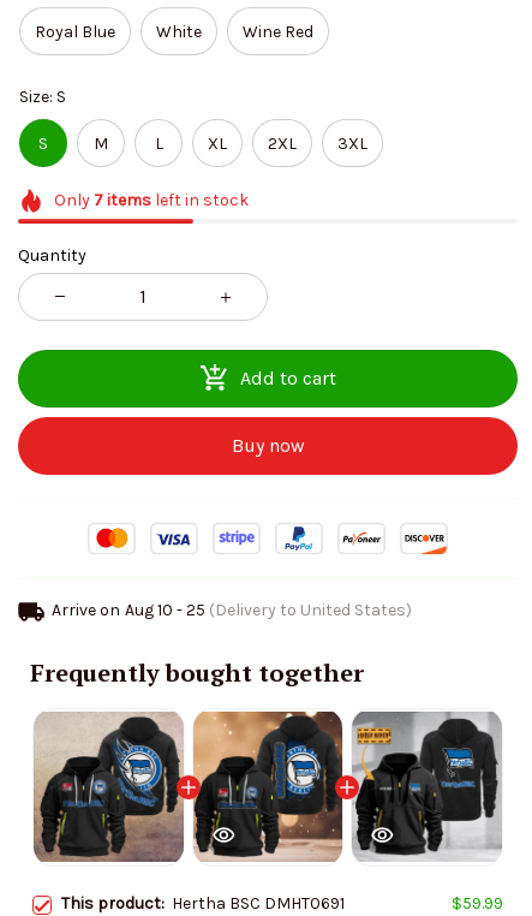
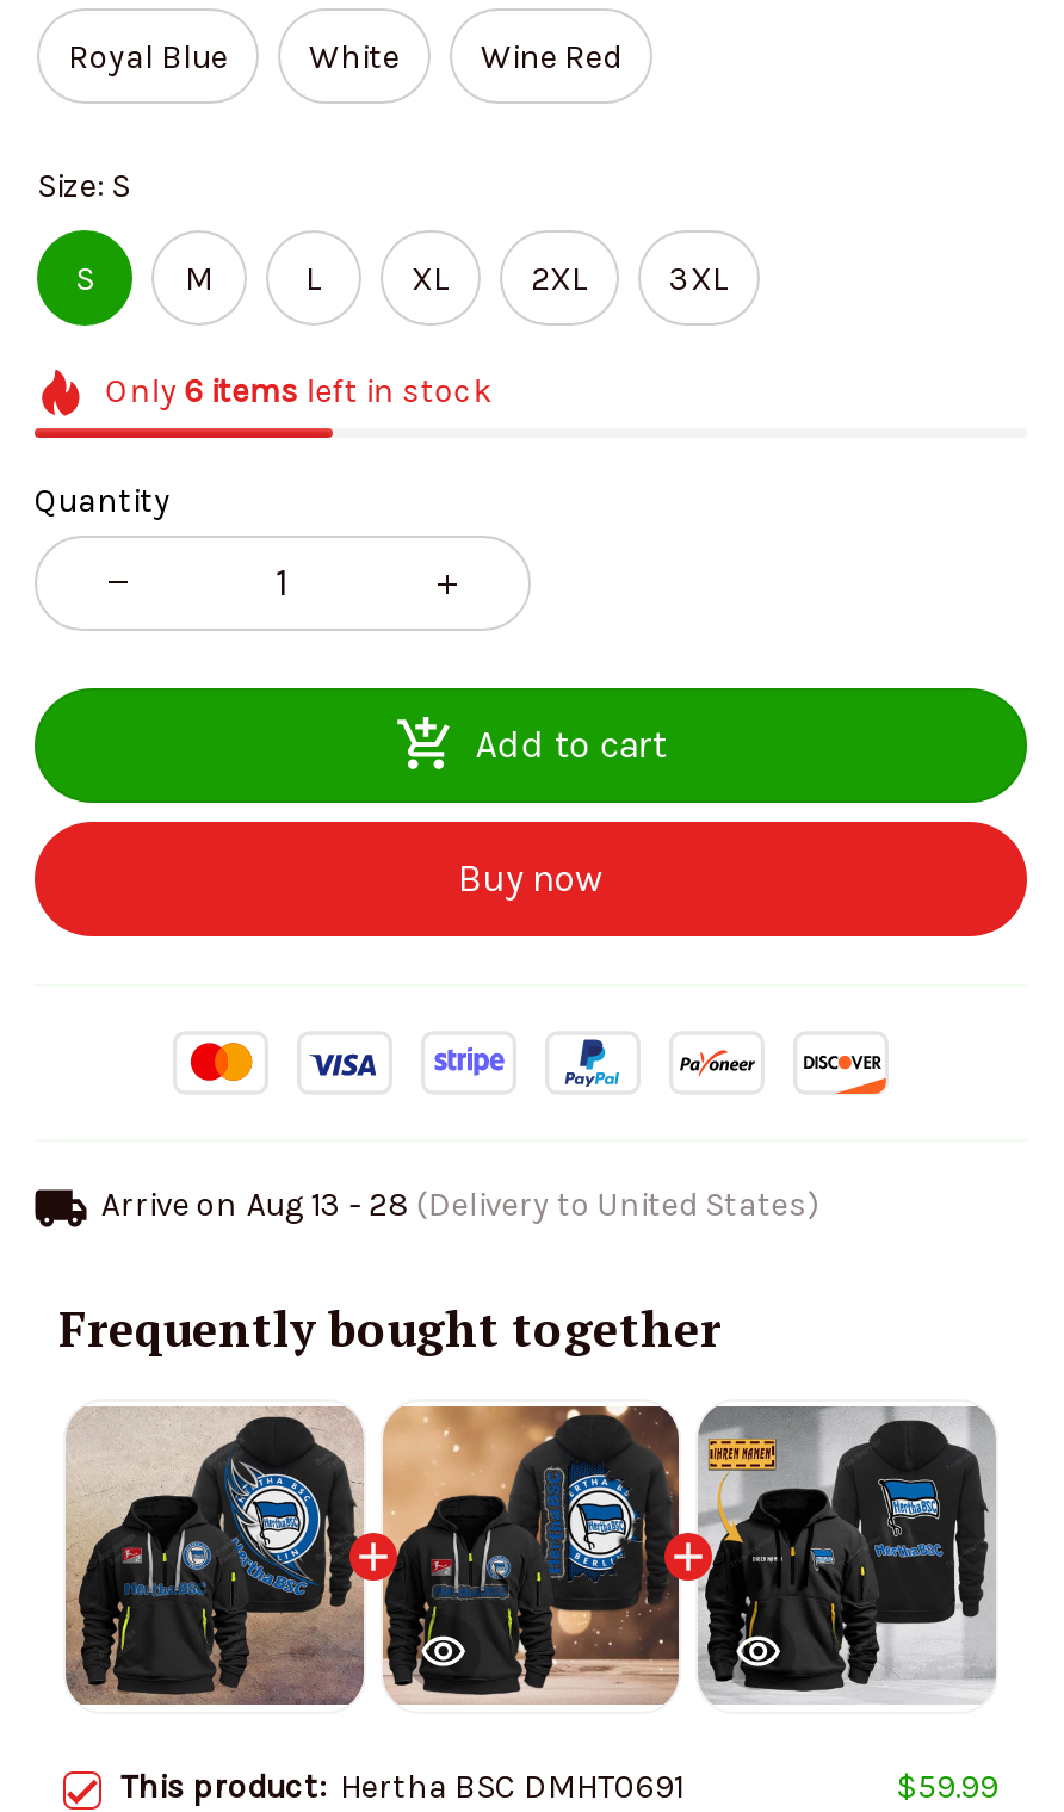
- Only 7 items left in stock
+ Only 6 items left in stock

- Arrive on Aug 10 - 25 (Delivery to United States)
+ Arrive on Aug 13 - 28 (Delivery to United States)
